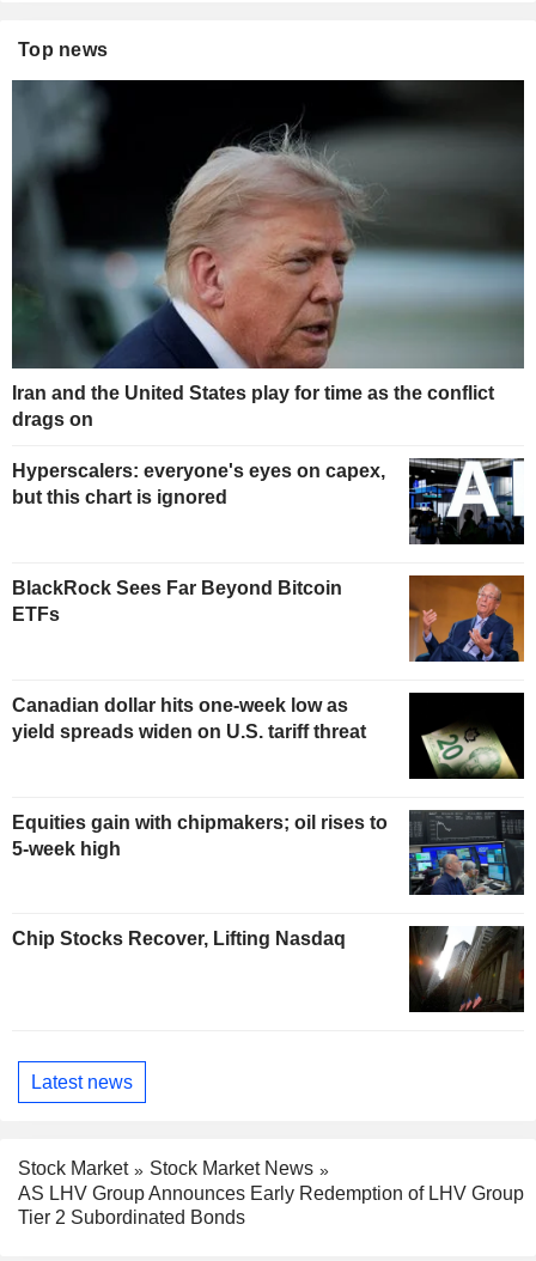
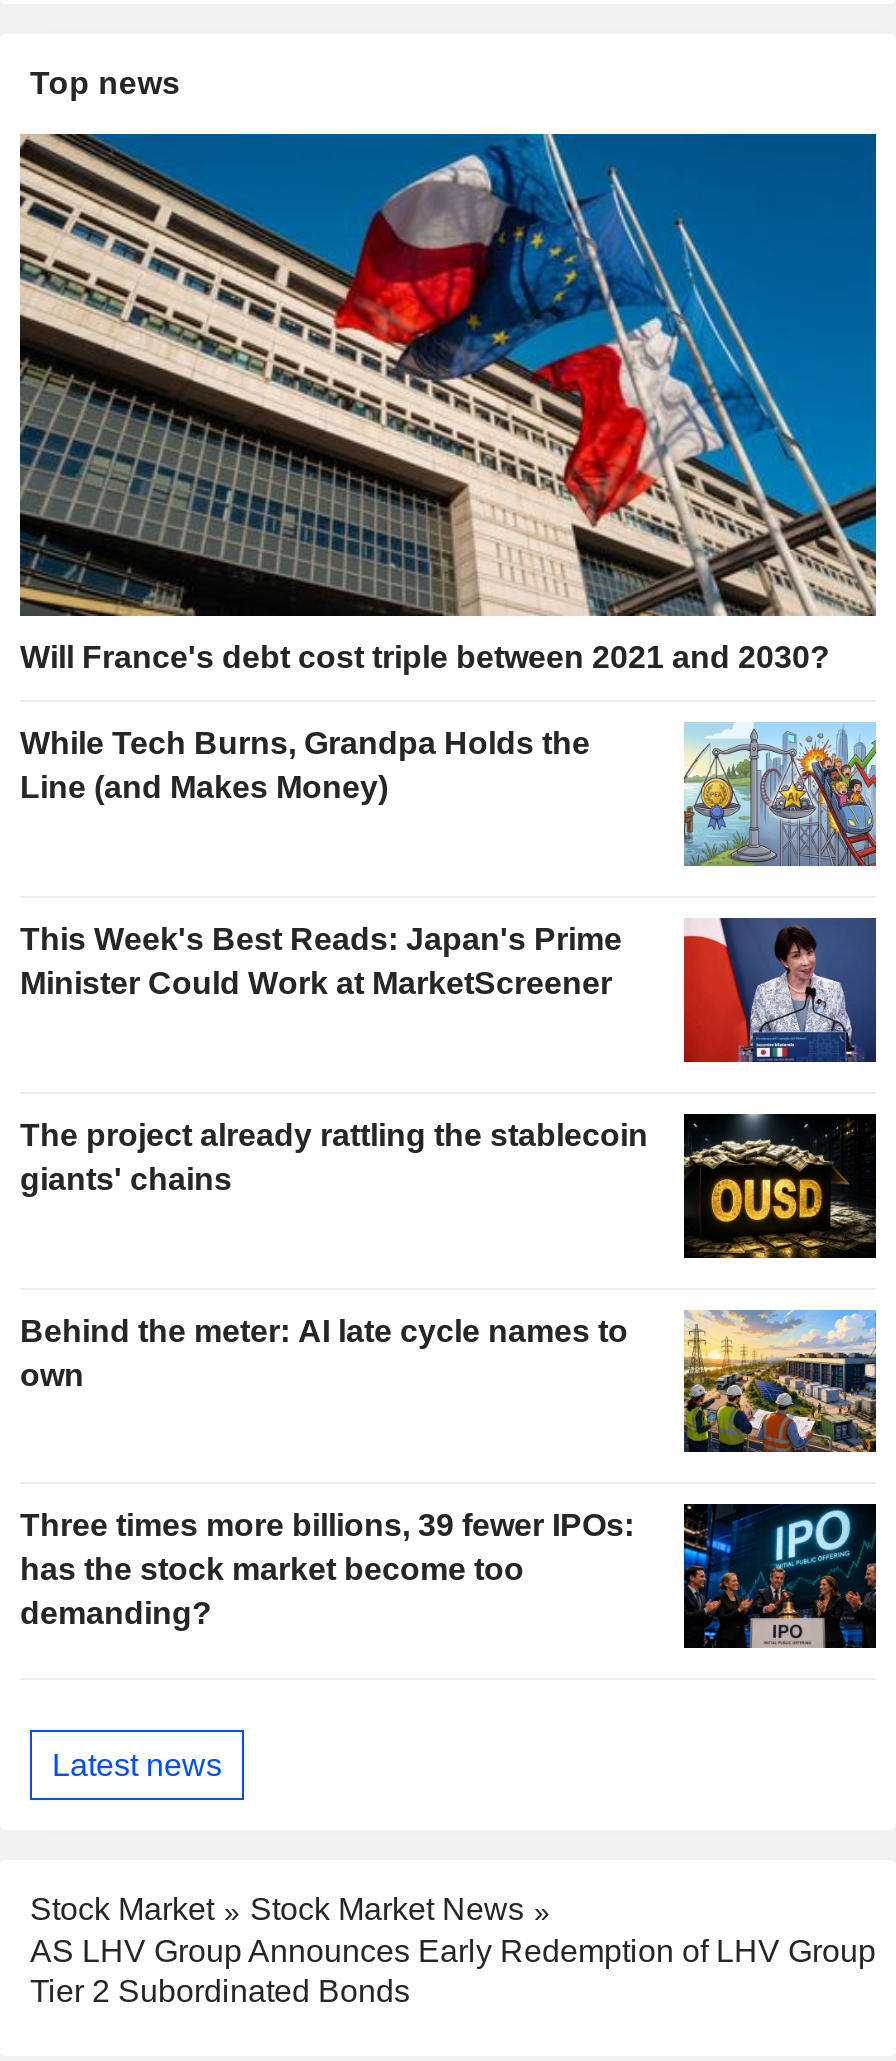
- [image]
- Iran and the United States play for time as the conflict
- drags on
+ [image]
+ Will France's debt cost triple between 2021 and 2030?

- Hyperscalers: everyone's eyes on capex,
- but this chart is ignored
+ While Tech Burns, Grandpa Holds the
+ Line (and Makes Money)

- [image]
+ [image]

- BlackRock Sees Far Beyond Bitcoin
- ETFs
+ This Week's Best Reads: Japan's Prime
+ Minister Could Work at MarketScreener

- [image]
+ [image]

- Canadian dollar hits one-week low as
- yield spreads widen on U.S. tariff threat
+ The project already rattling the stablecoin
+ giants' chains

- [image]
+ [image]

- [image]
- Equities gain with chipmakers; oil rises to
- 5-week high
+ [image]
+ Behind the meter: AI late cycle names to
+ own

- Chip Stocks Recover, Lifting Nasdaq
+ Three times more billions, 39 fewer IPOs:
+ has the stock market become too
+ demanding?

- [image]
+ [image]
